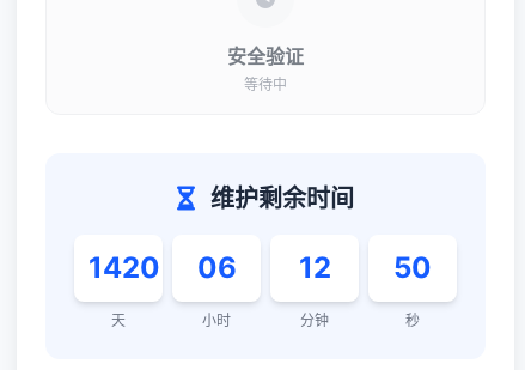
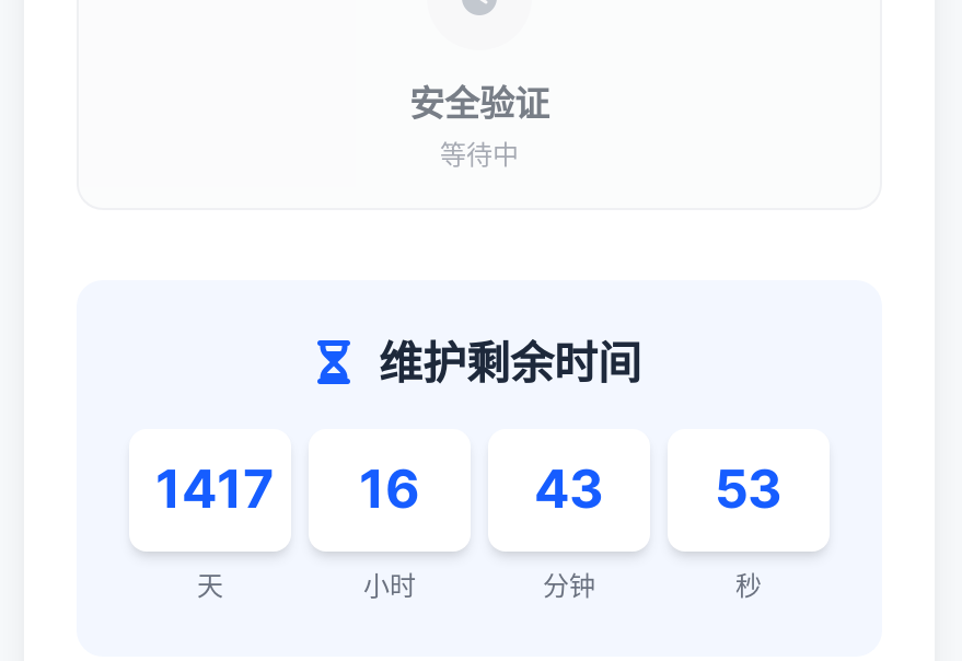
- 1420
+ 1417

- 06
+ 16

- 12
+ 43

- 50
+ 53
